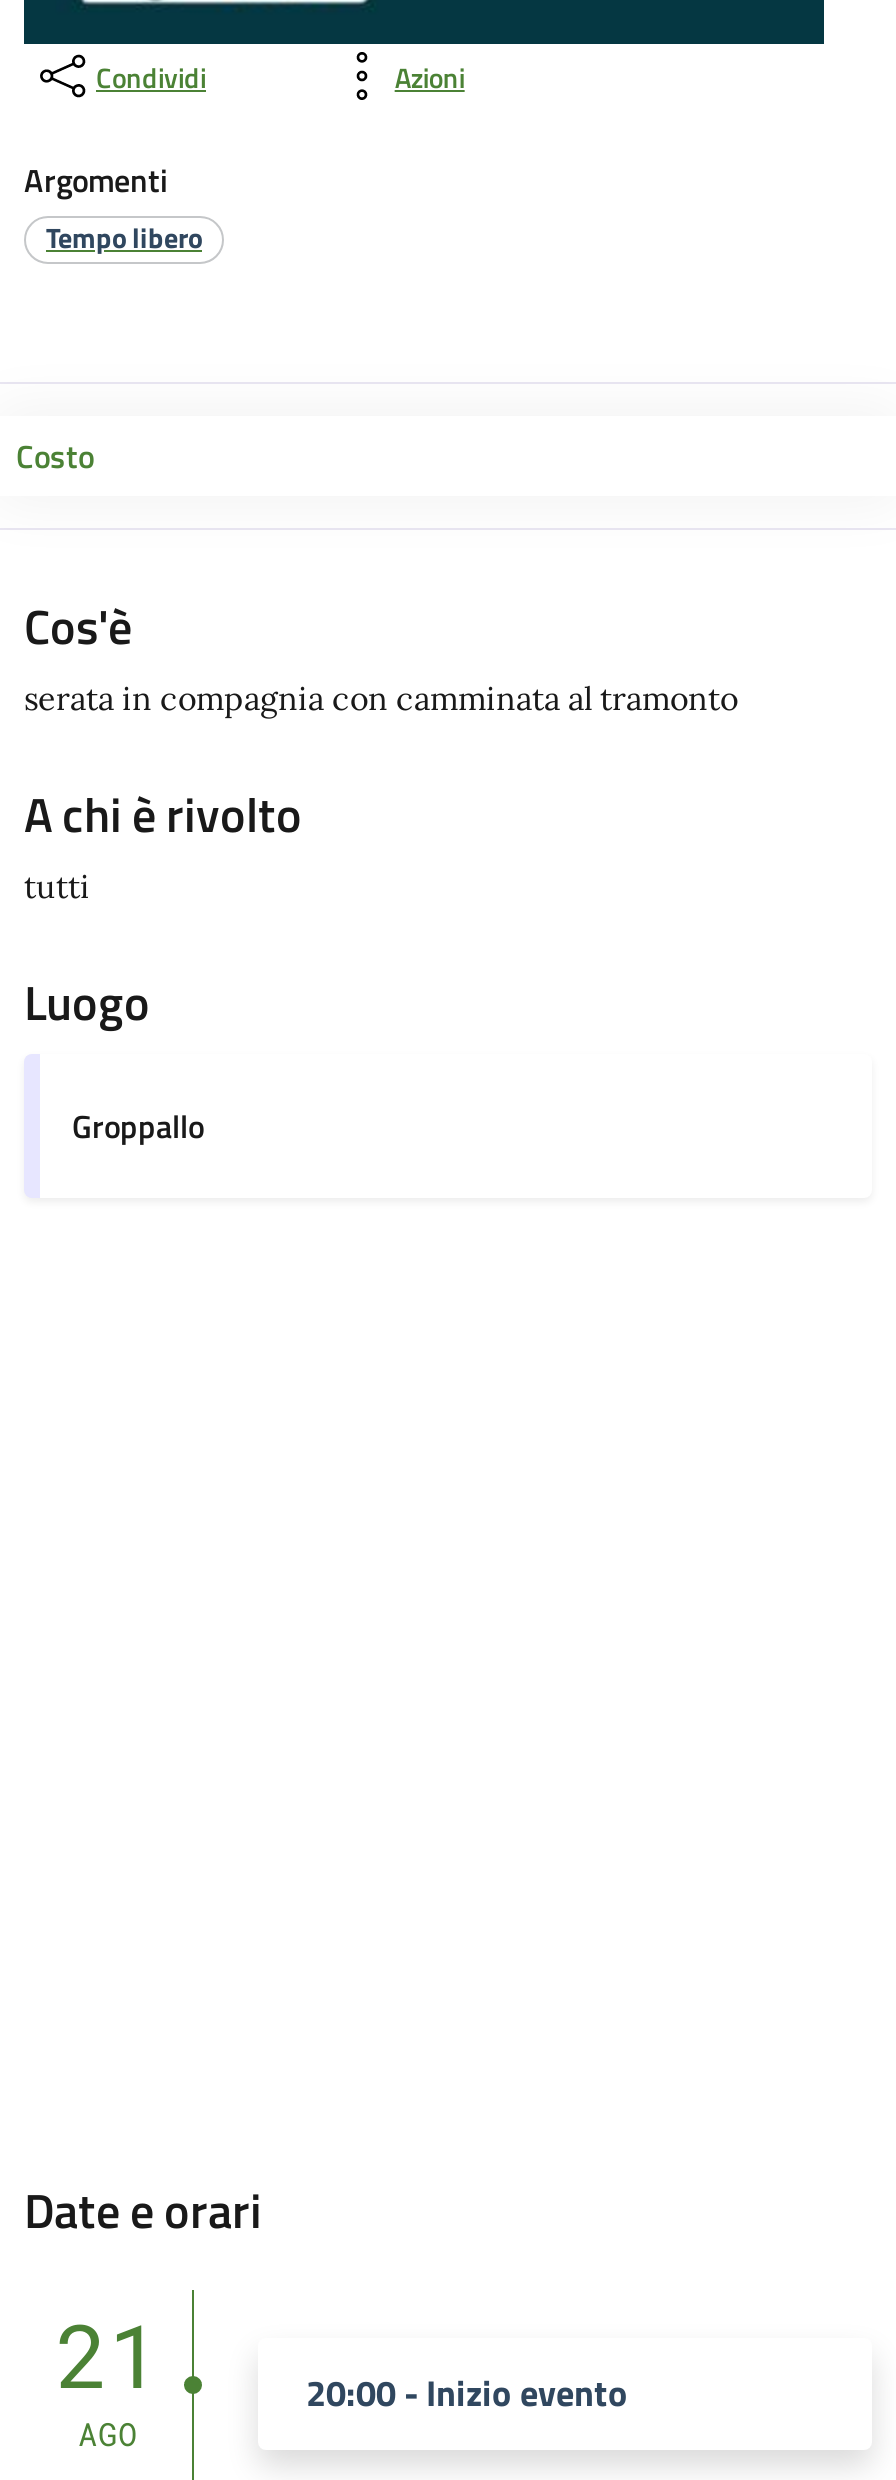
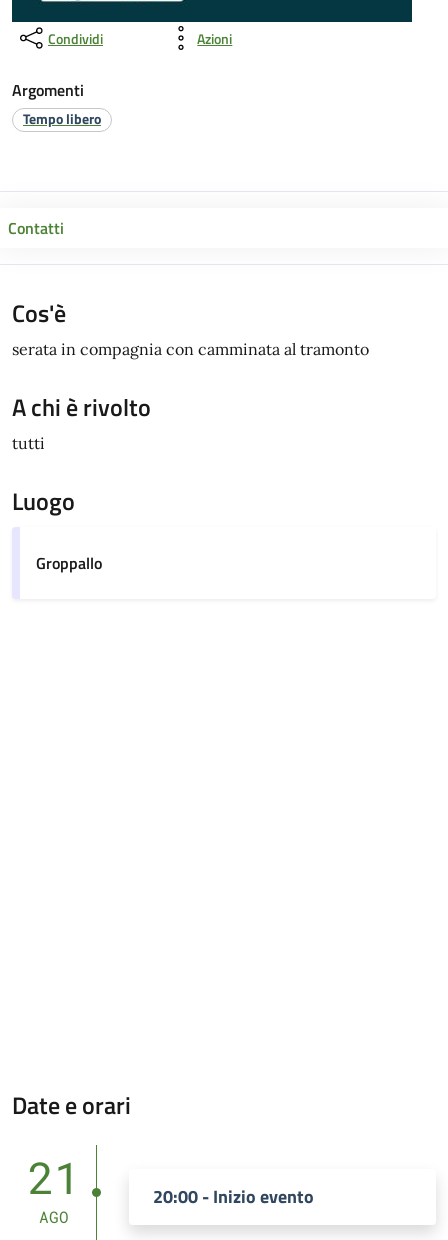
- Costo
+ Contatti
